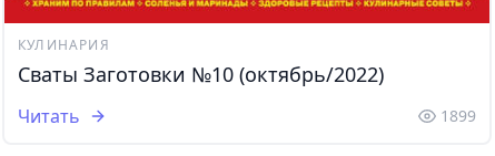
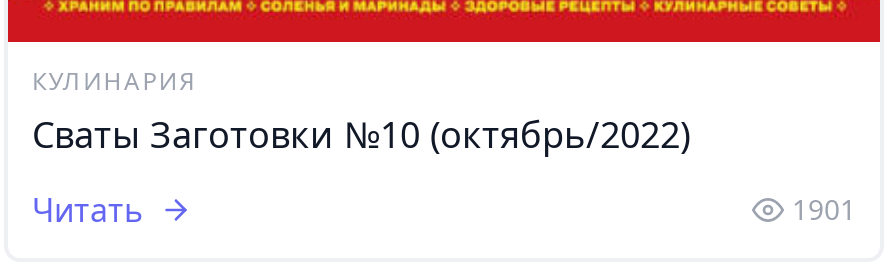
- 1899
+ 1901
